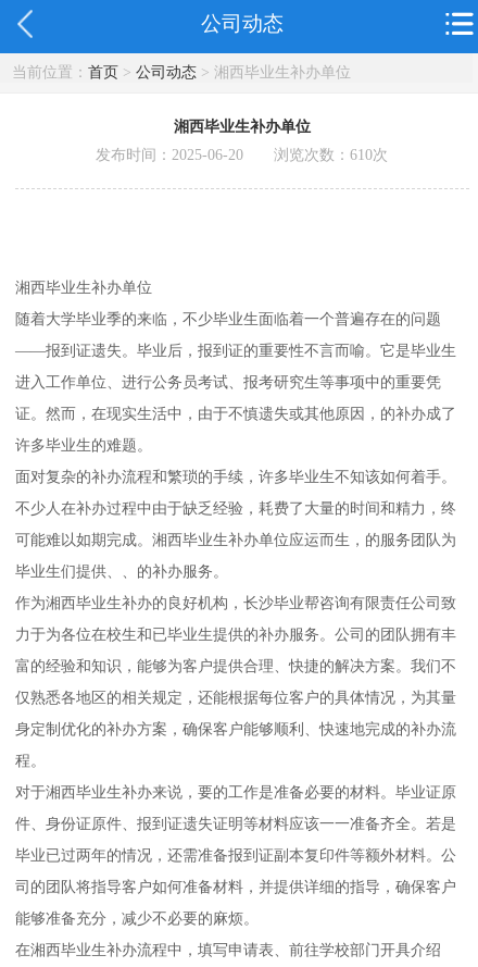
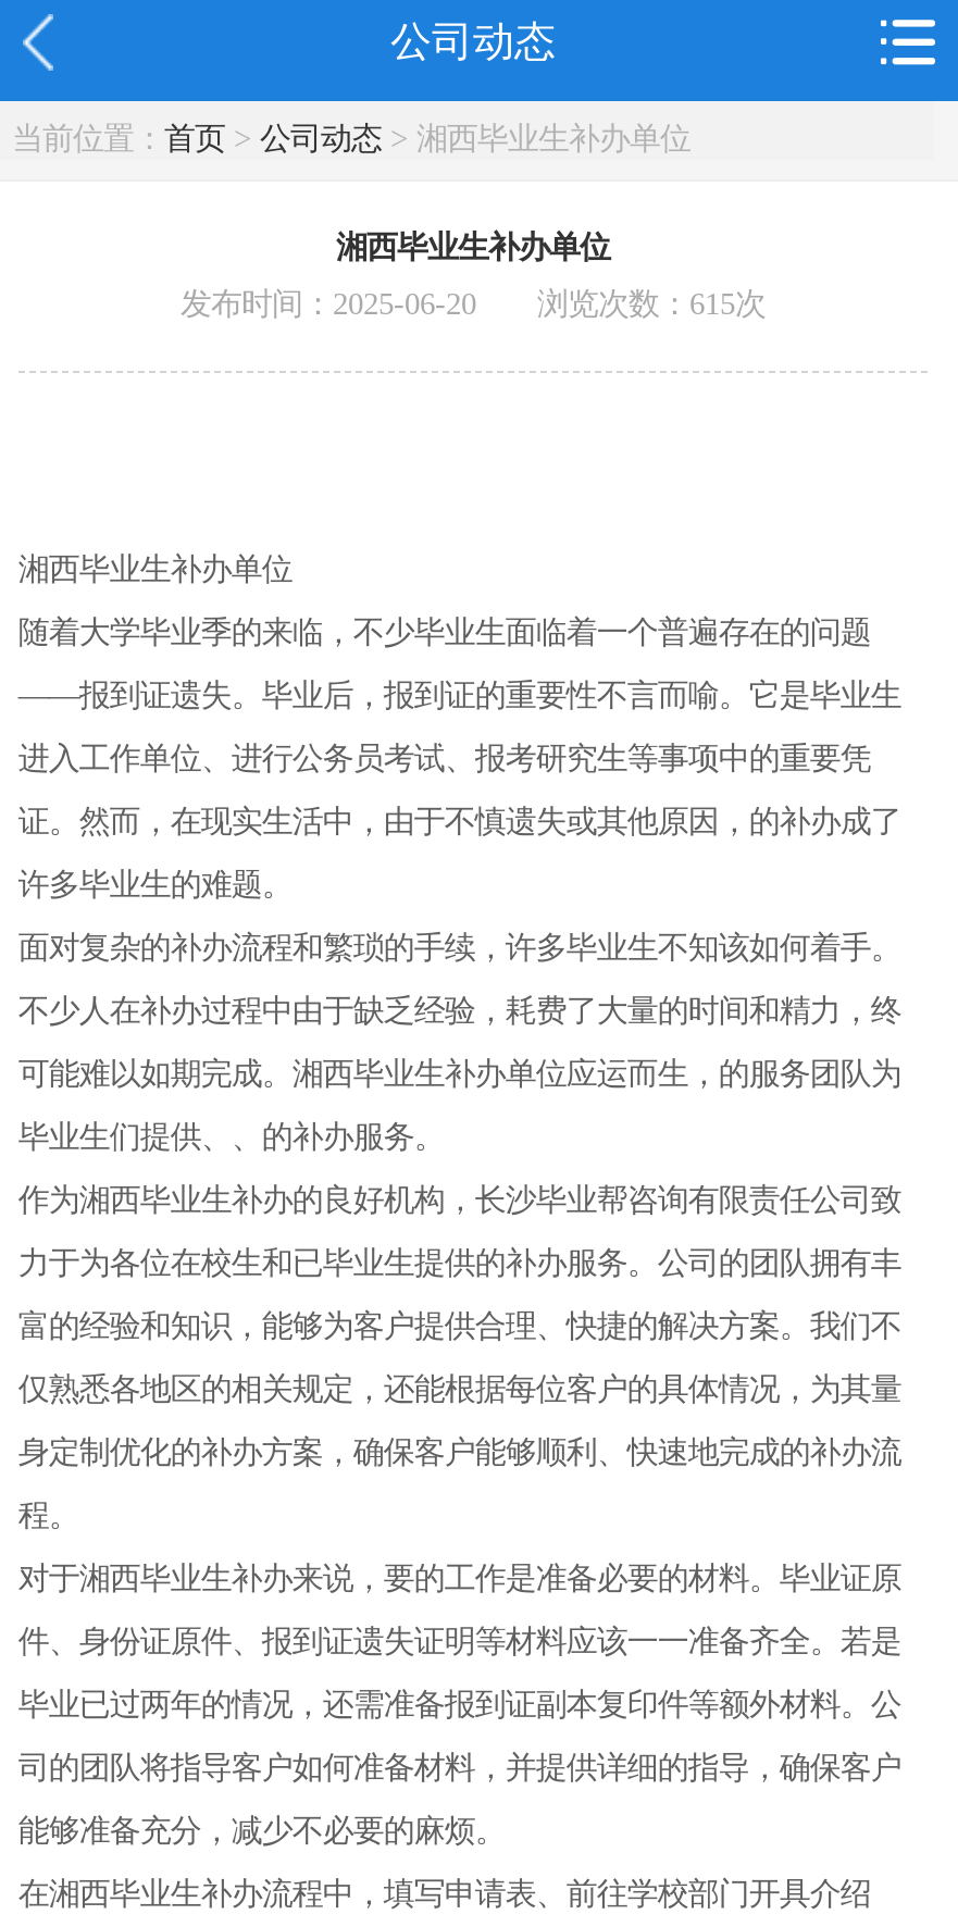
- 发布时间：2025-06-20 浏览次数：610次
+ 发布时间：2025-06-20 浏览次数：615次
